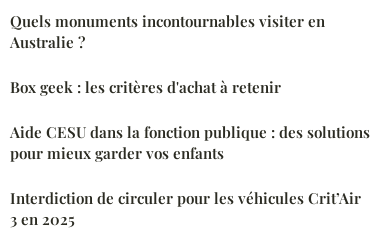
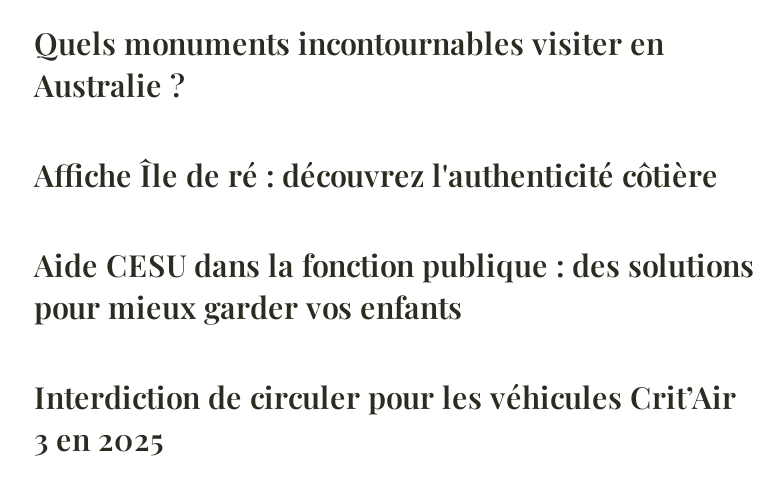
- Box geek : les critères d'achat à retenir
+ Affiche Île de ré : découvrez l'authenticité côtière
